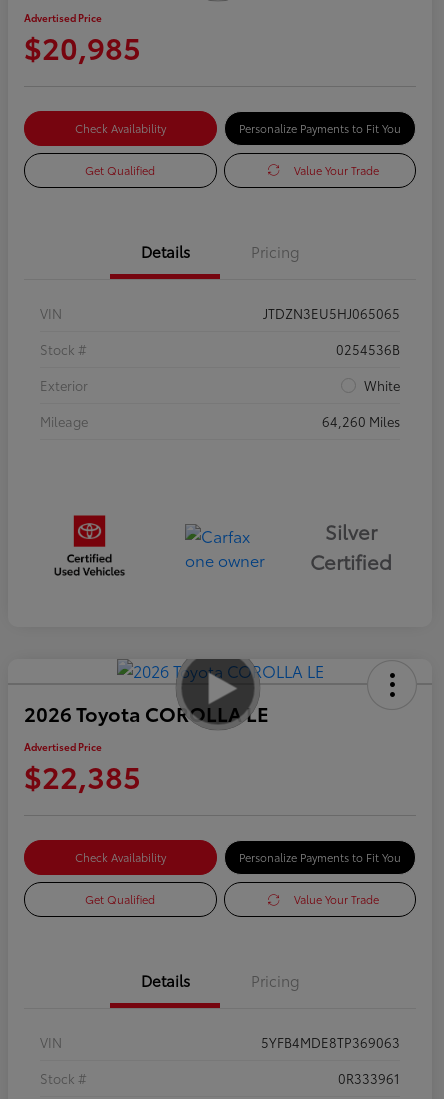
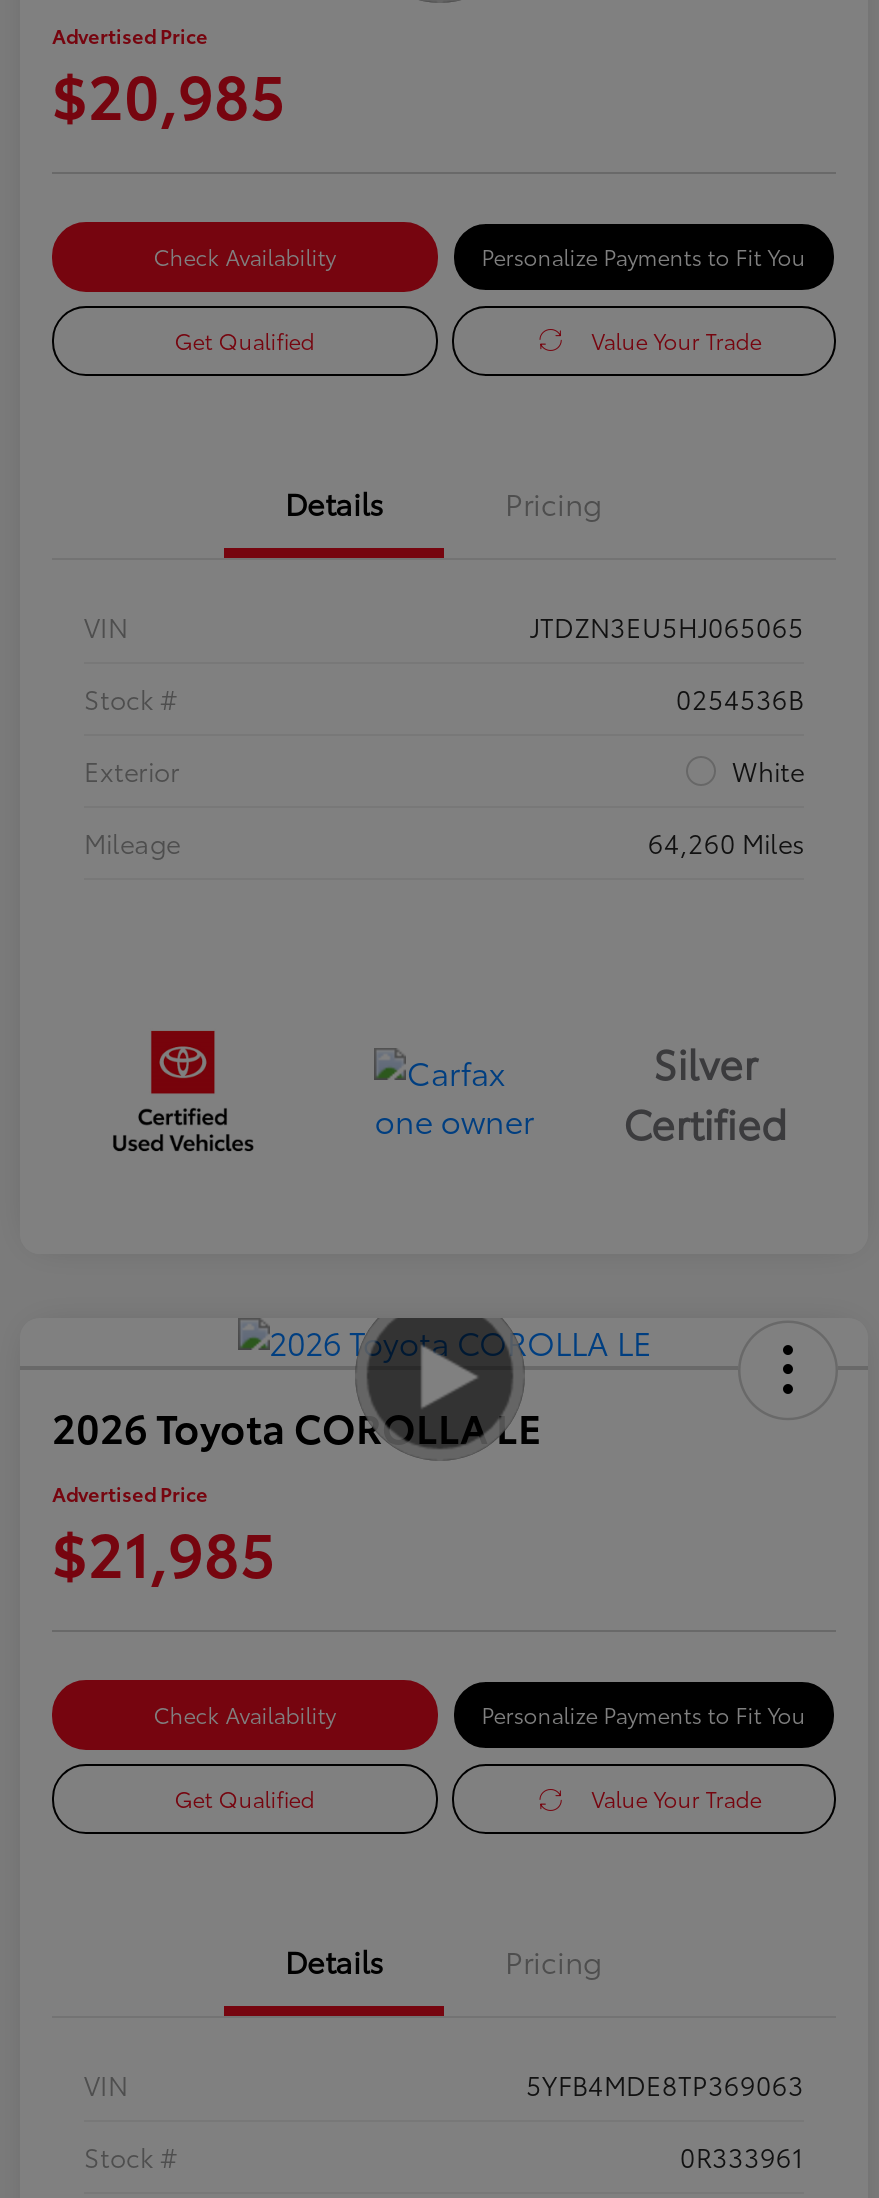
- $22,385
+ $21,985
